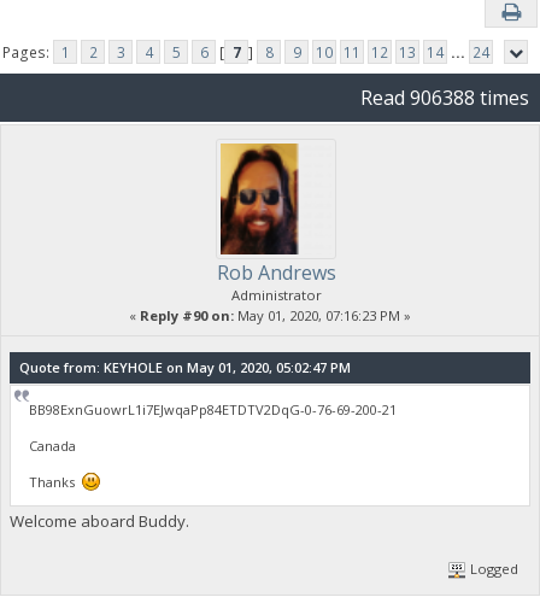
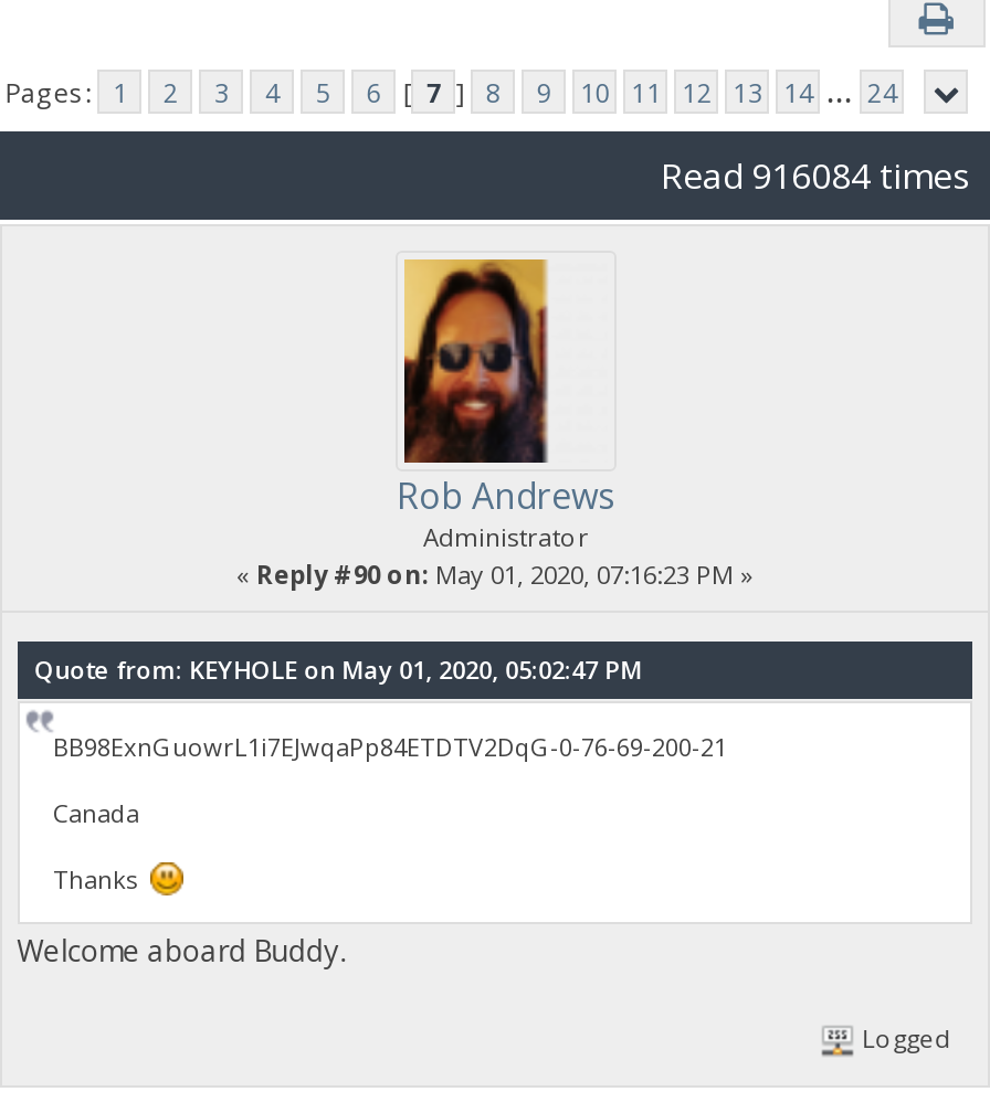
- Read 906388 times
+ Read 916084 times
